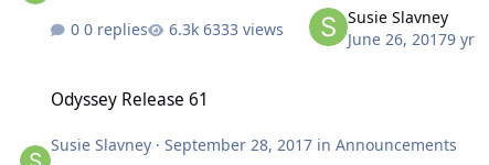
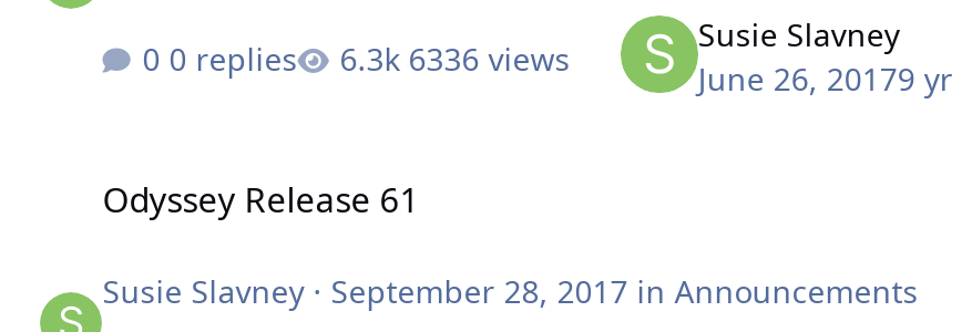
- 6333 views
+ 6336 views
